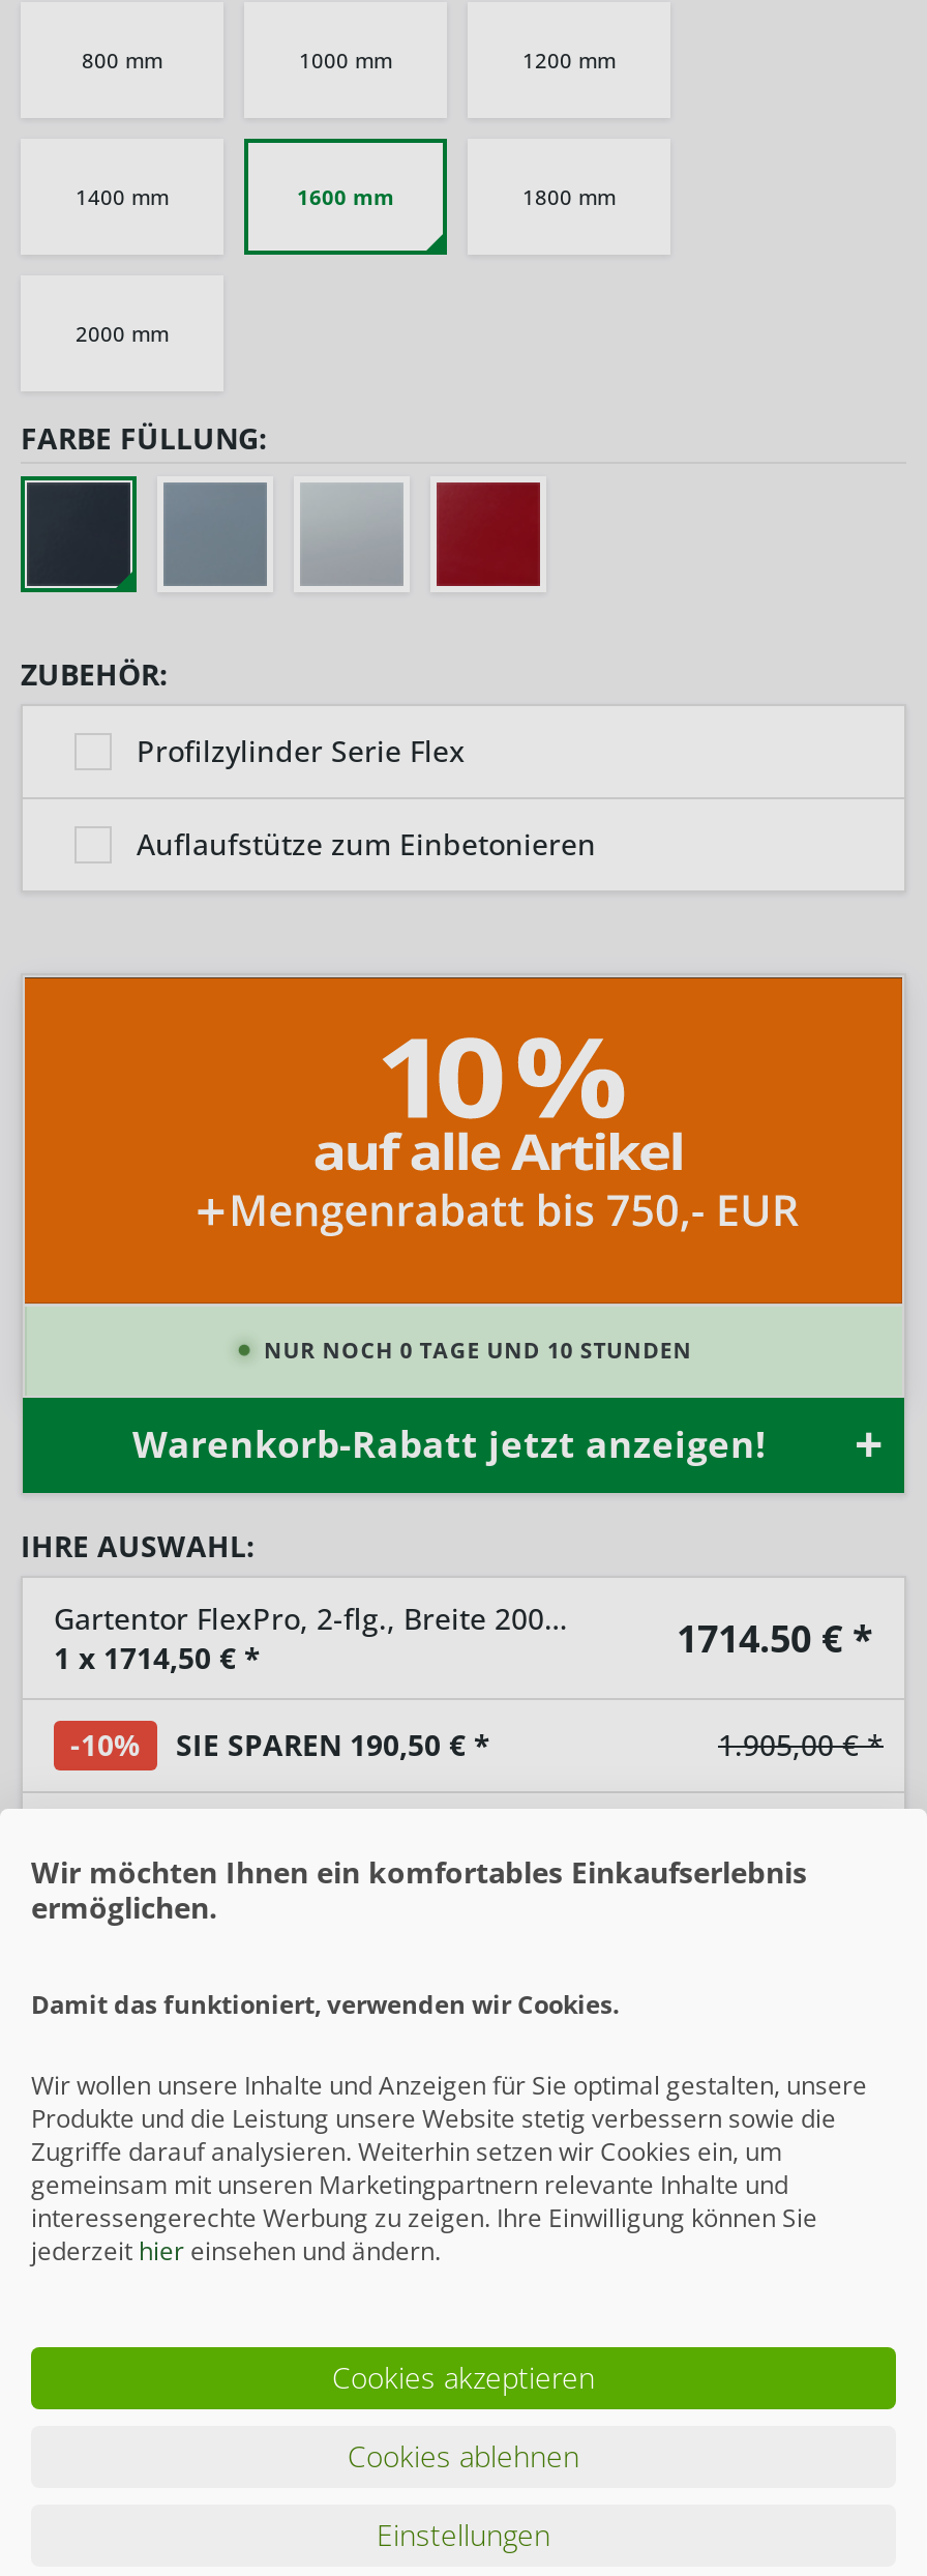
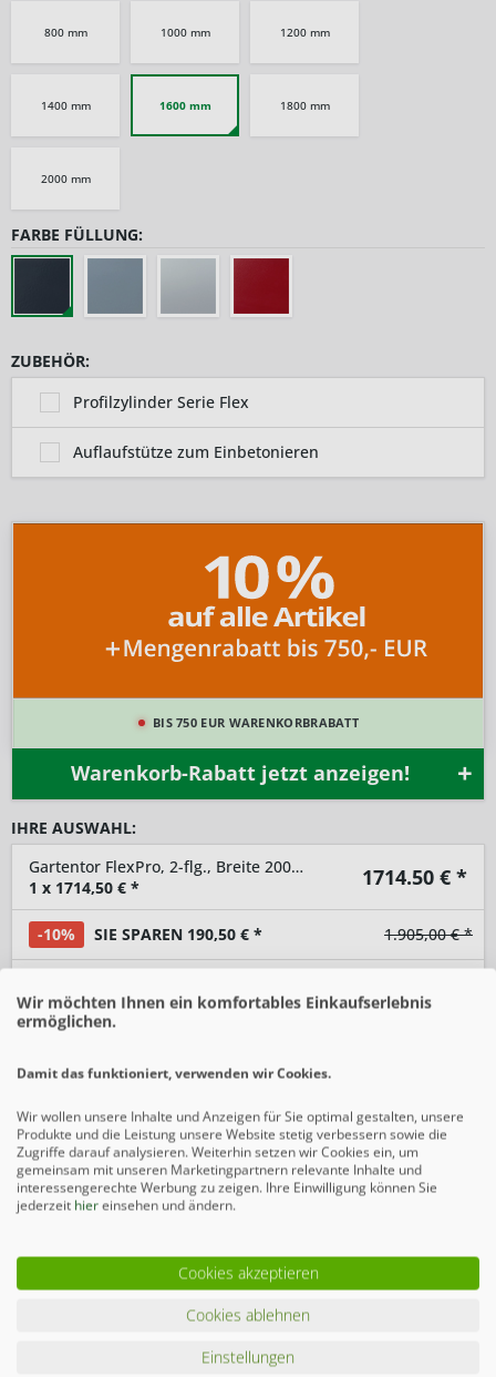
- NUR NOCH 0 TAGE UND 10 STUNDEN
+ BIS 750 EUR WARENKORBRABATT
